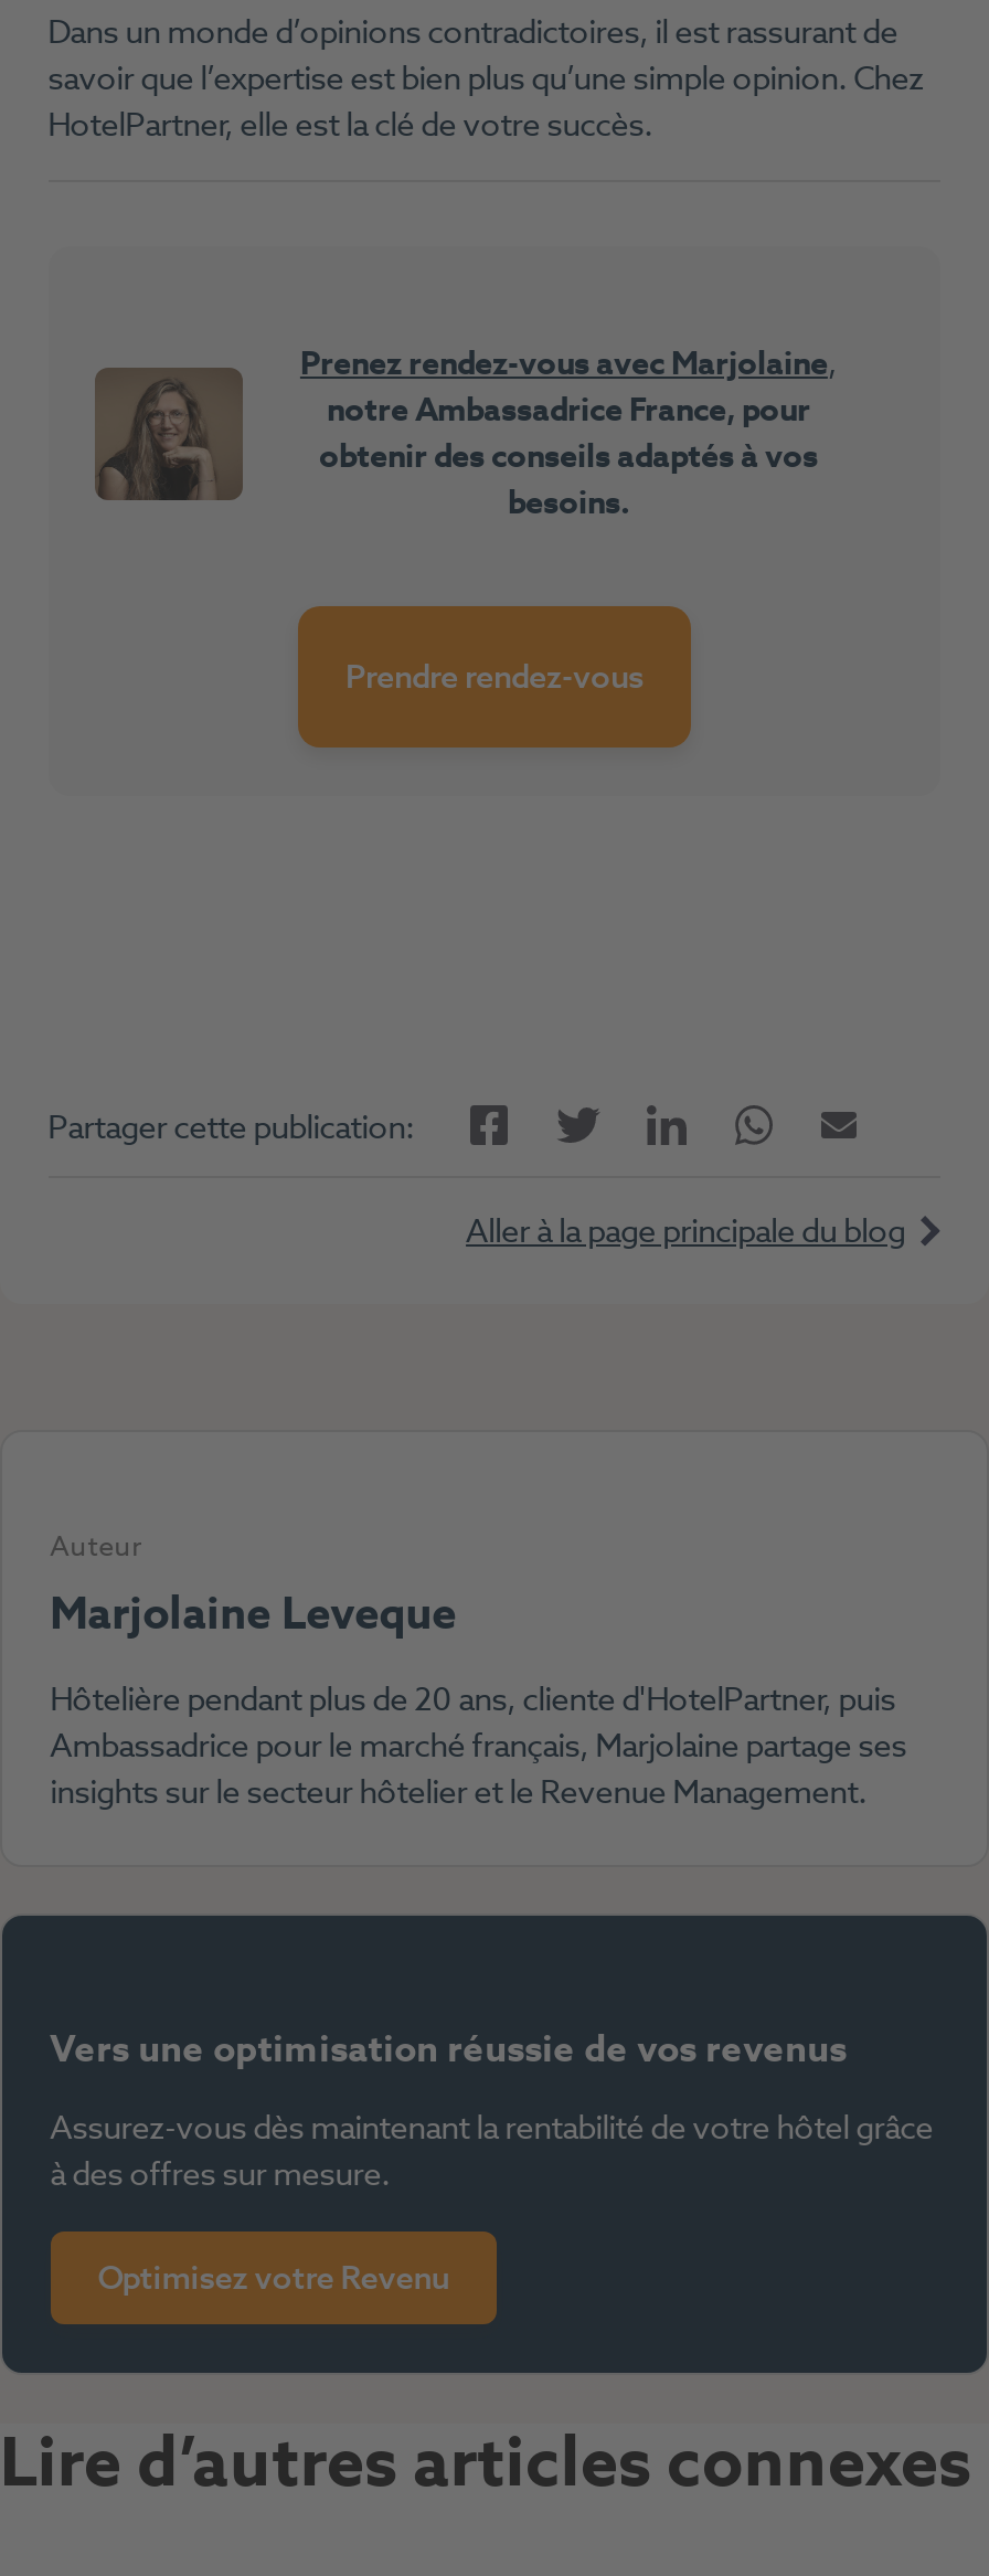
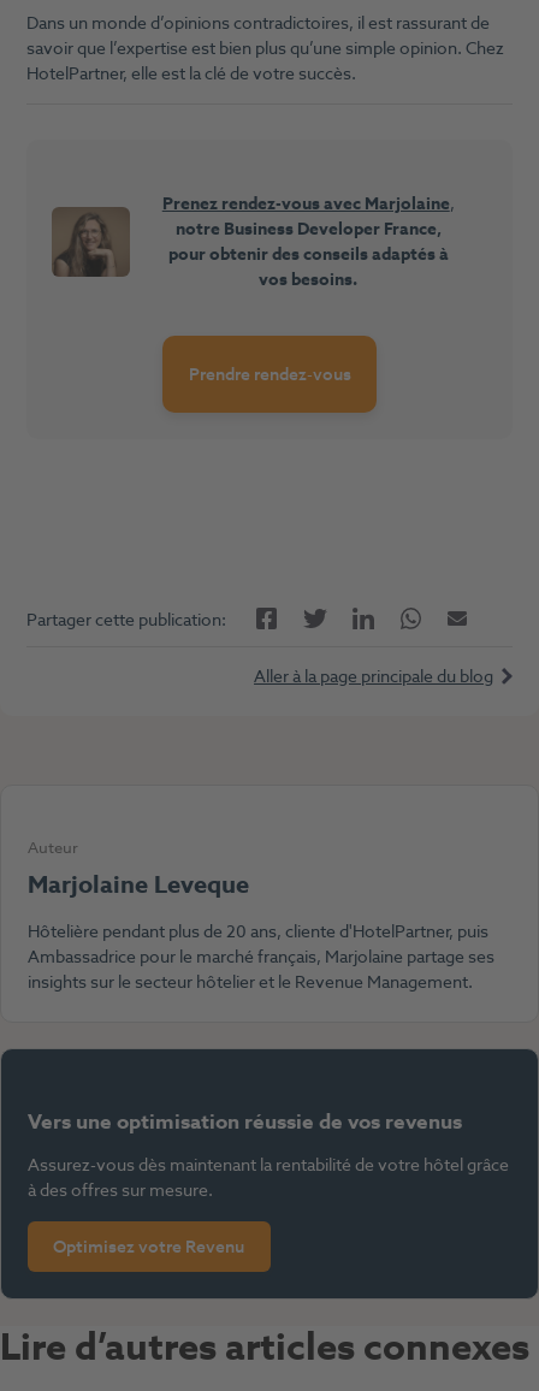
- notre Ambassadrice France, pour
- obtenir des conseils adaptés à vos
- besoins.
+ notre Business Developer France,
+ pour obtenir des conseils adaptés à
+ vos besoins.
